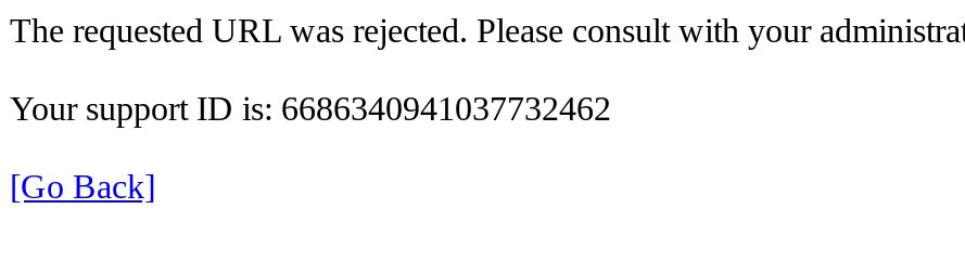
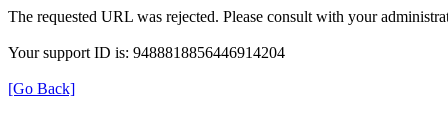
- Your support ID is: 6686340941037732462
+ Your support ID is: 9488818856446914204
